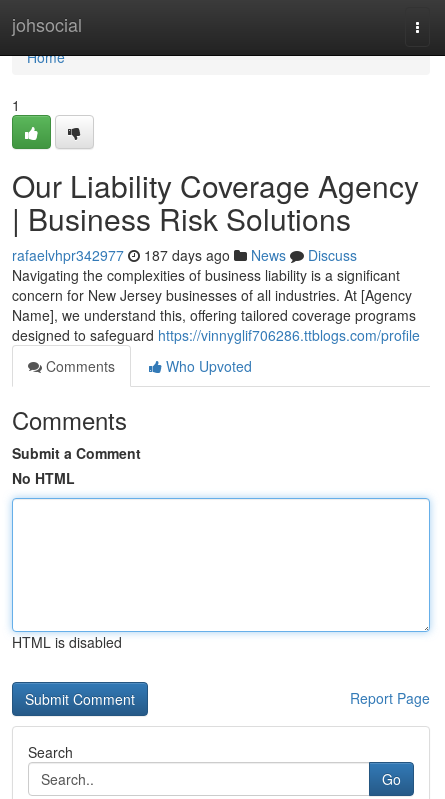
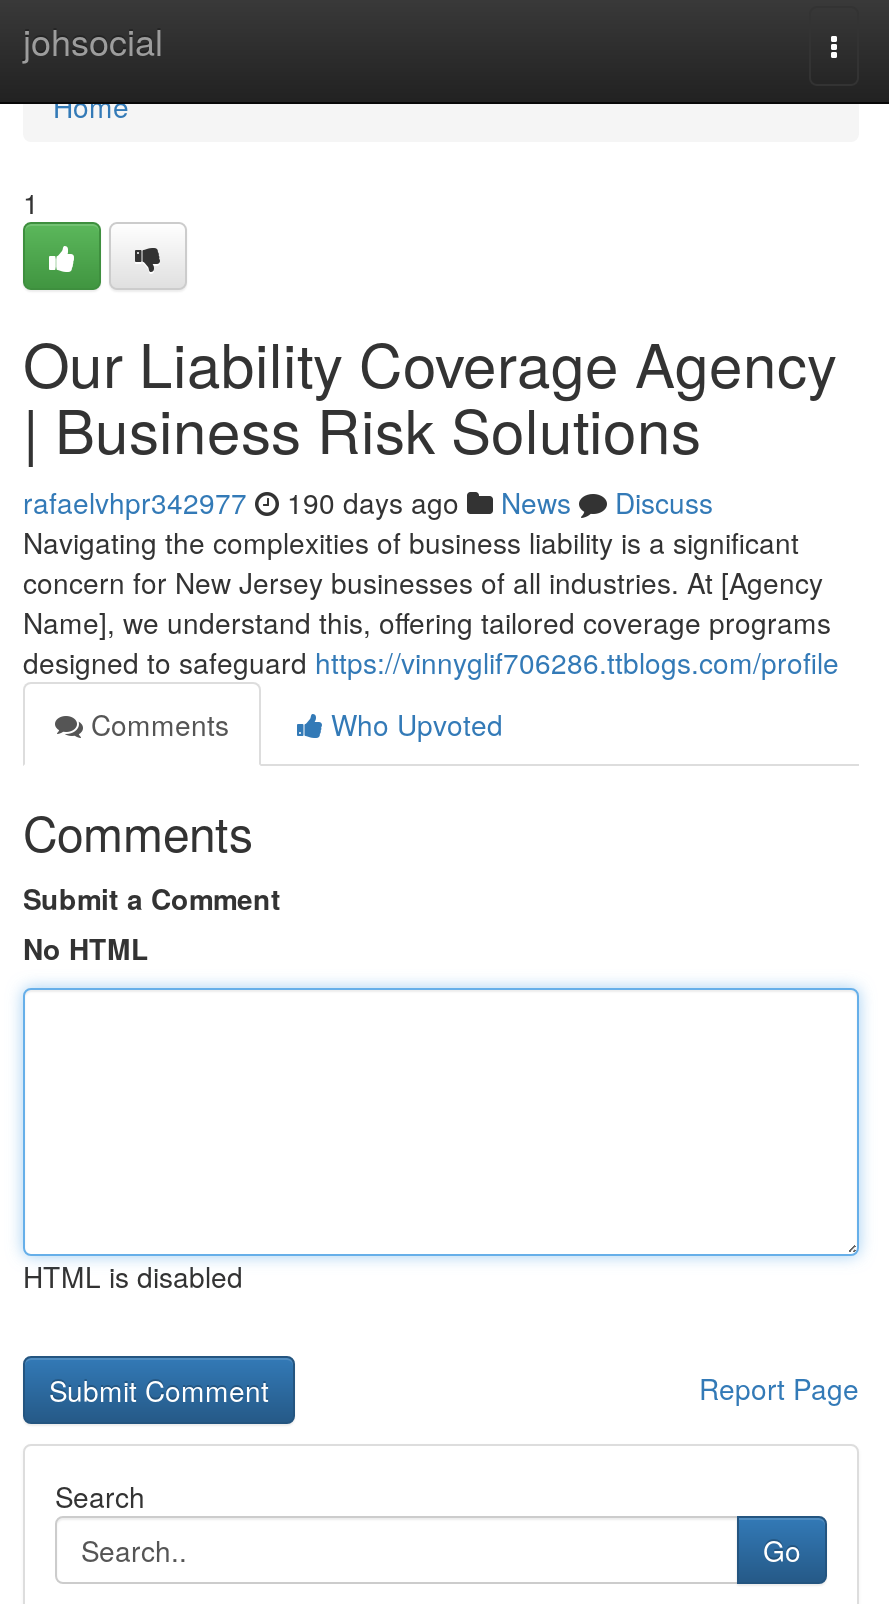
- rafaelvhpr342977 187 days ago News Discuss
+ rafaelvhpr342977 190 days ago News Discuss
